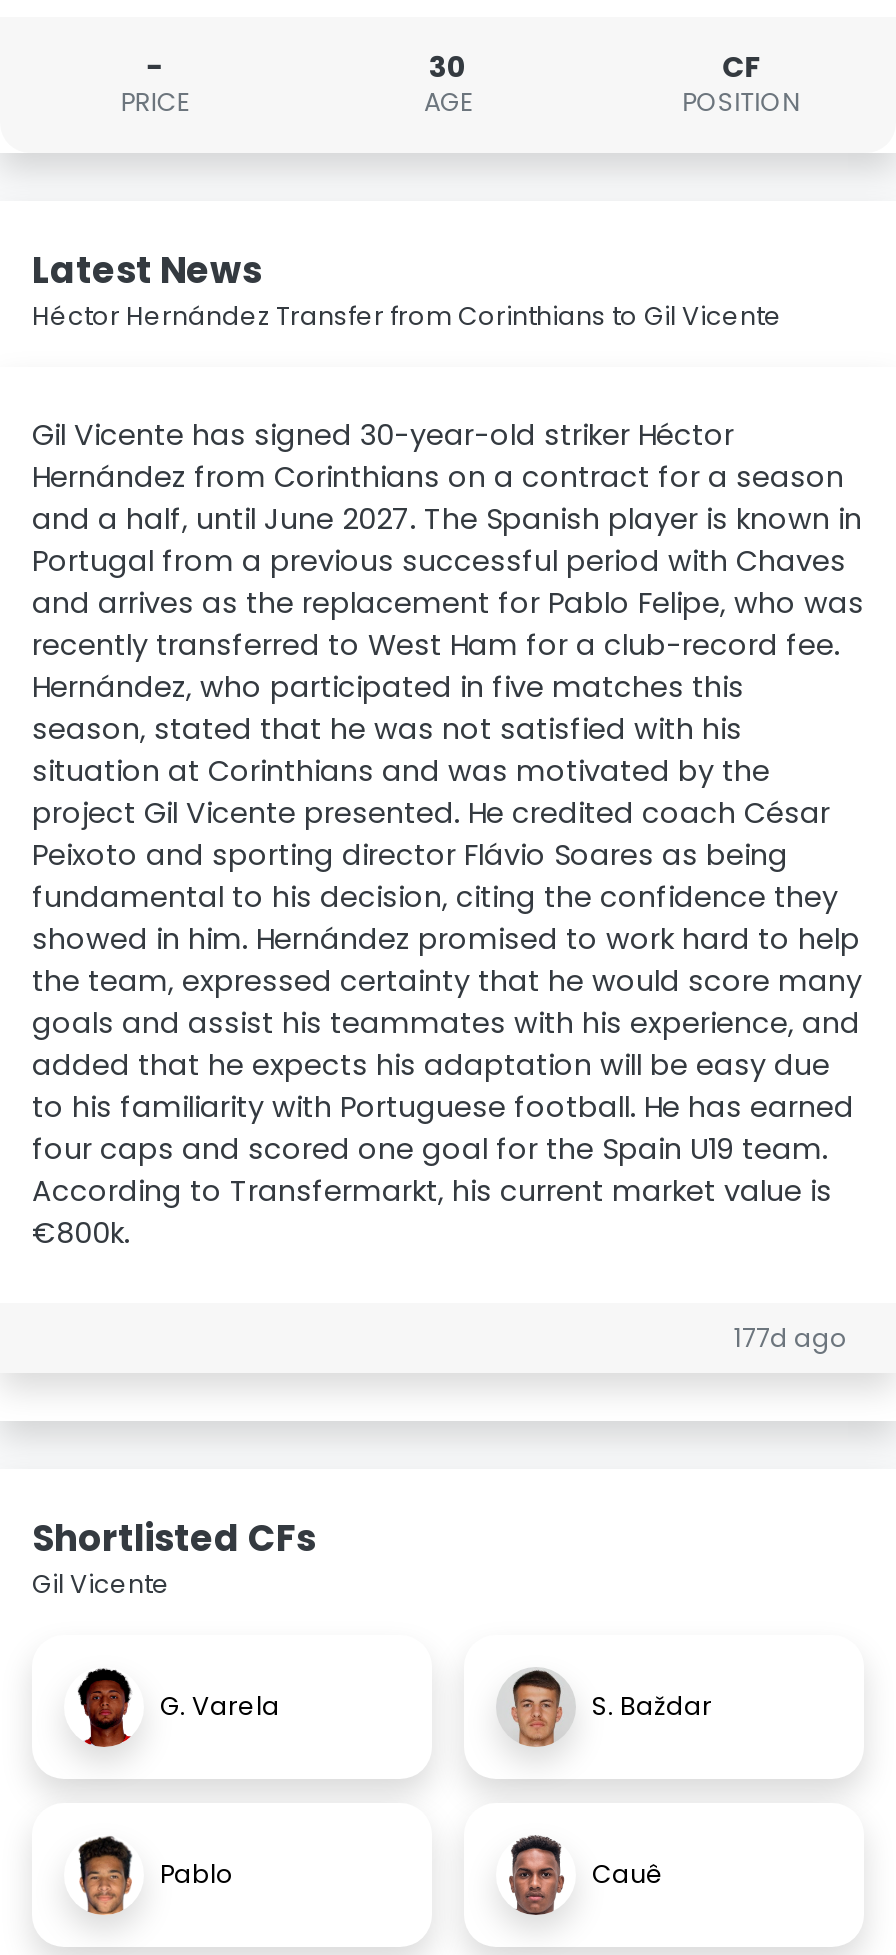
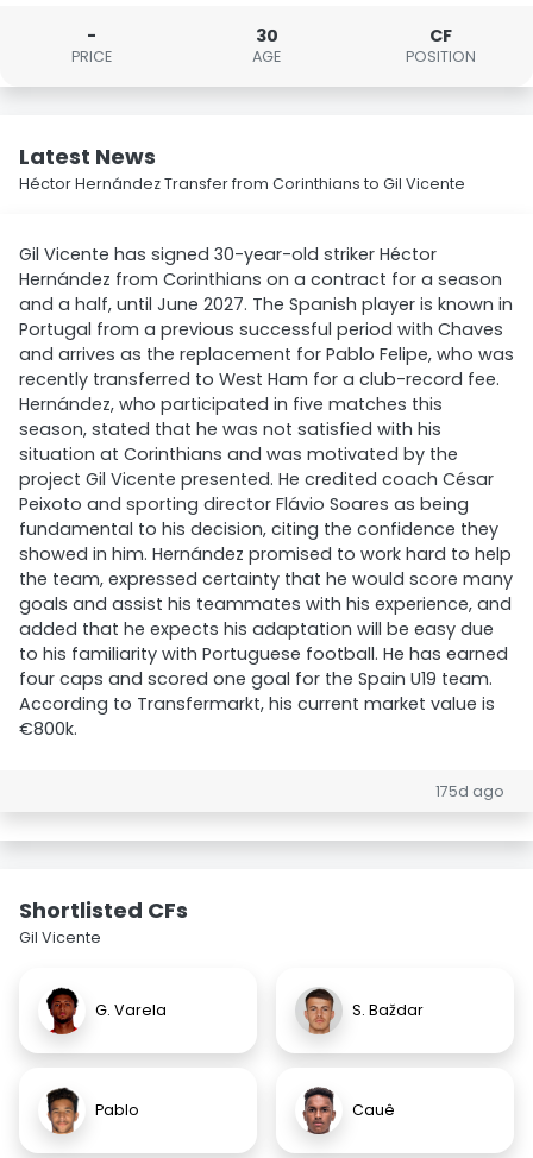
- 177d ago
+ 175d ago
